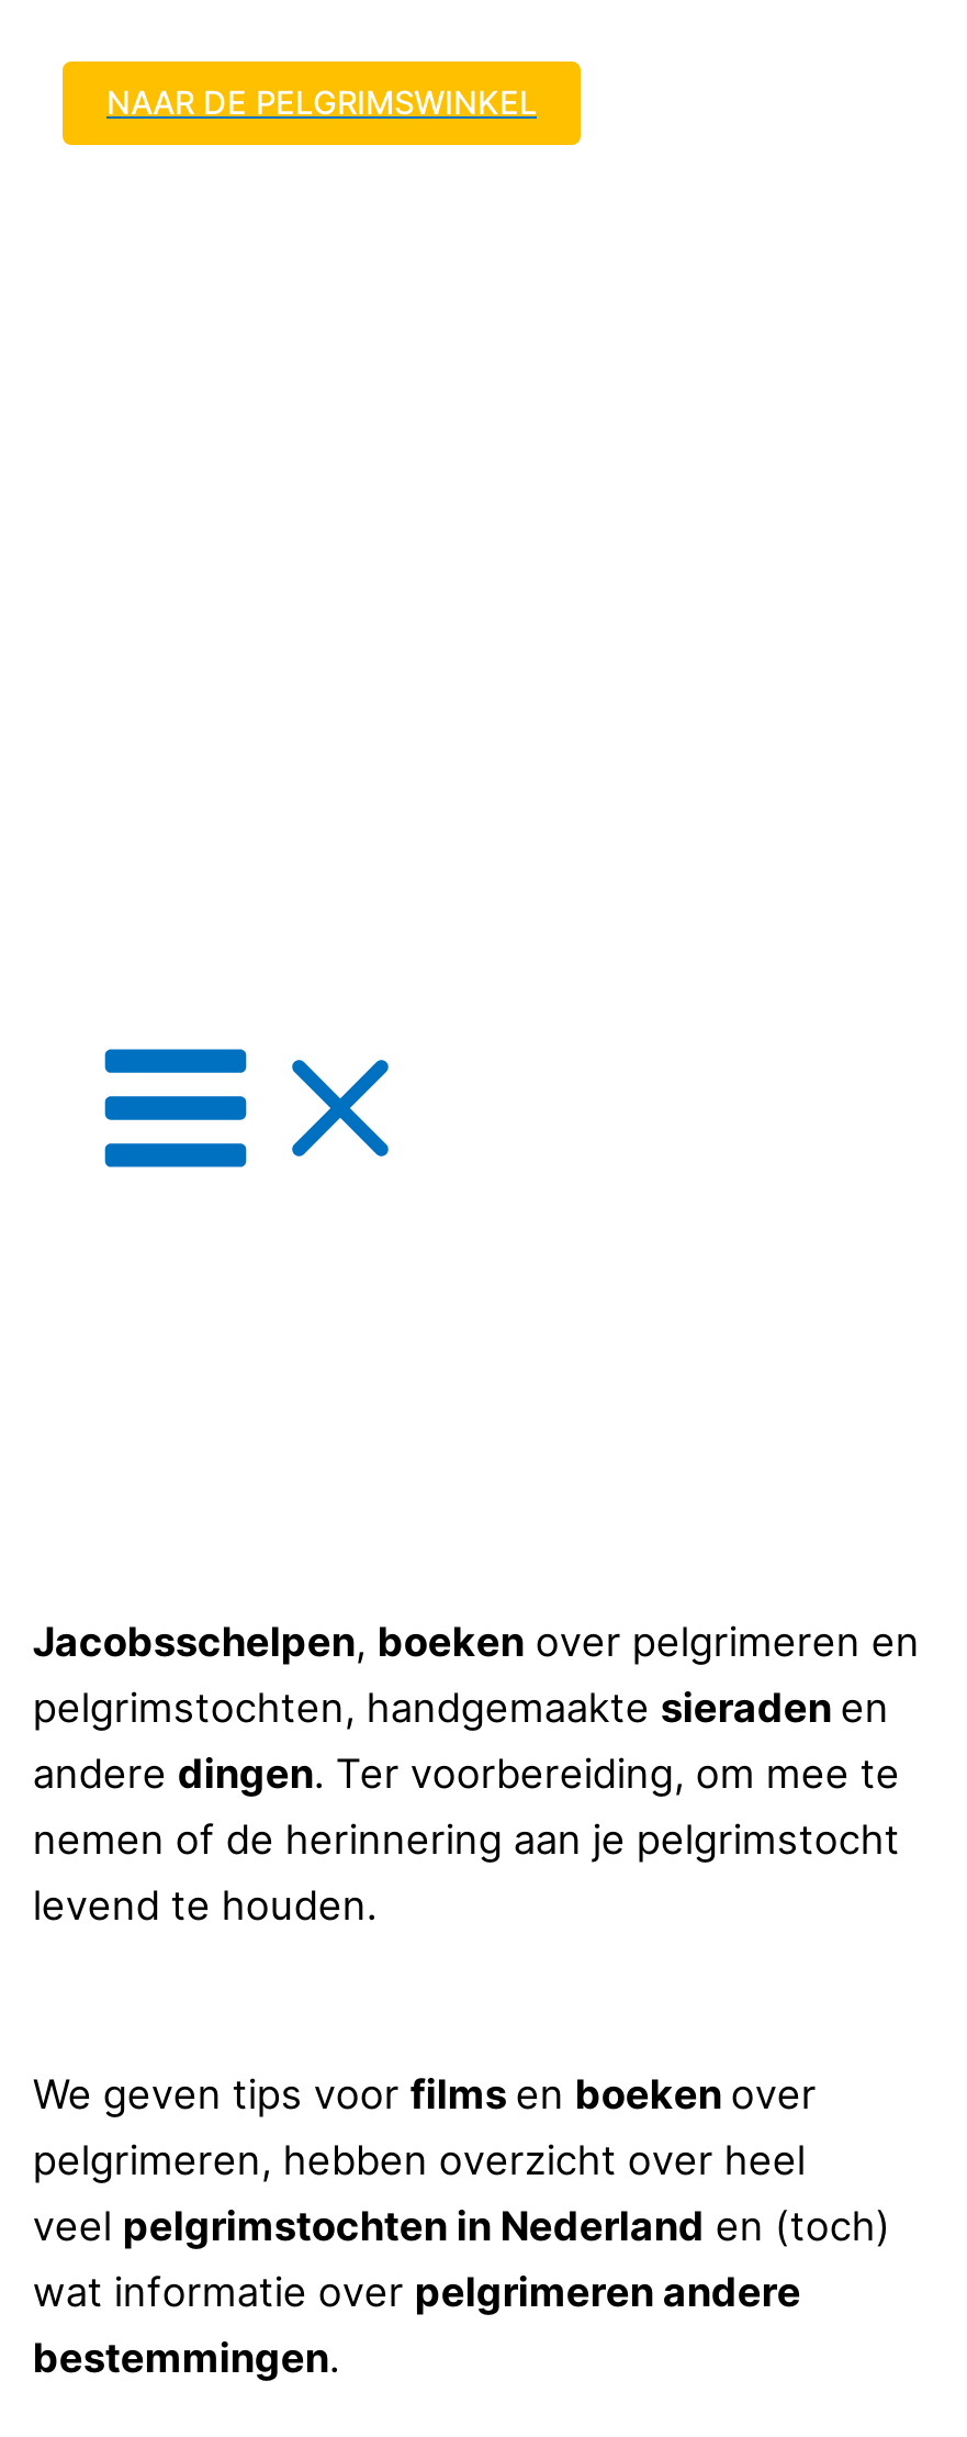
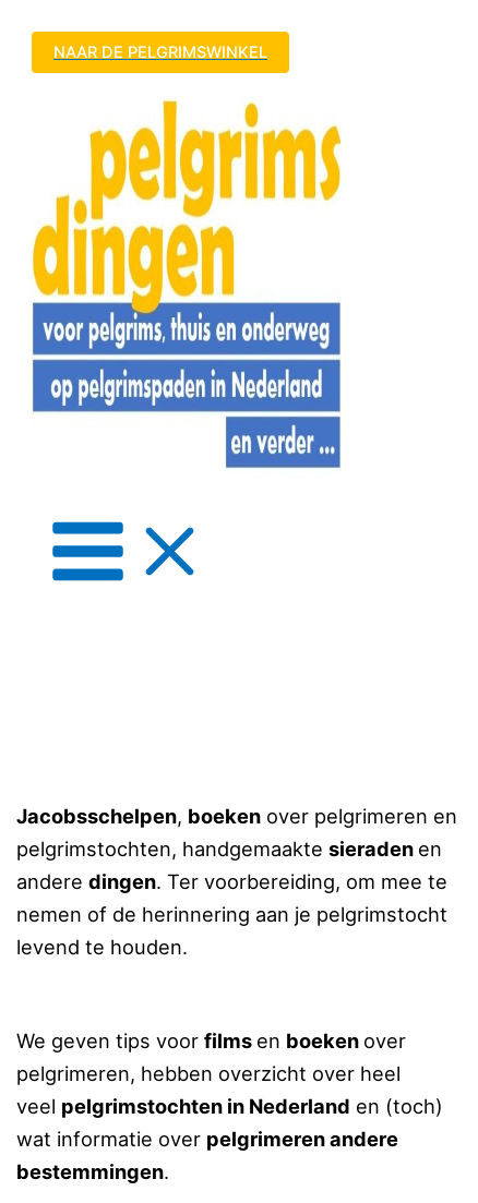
+ [image]
